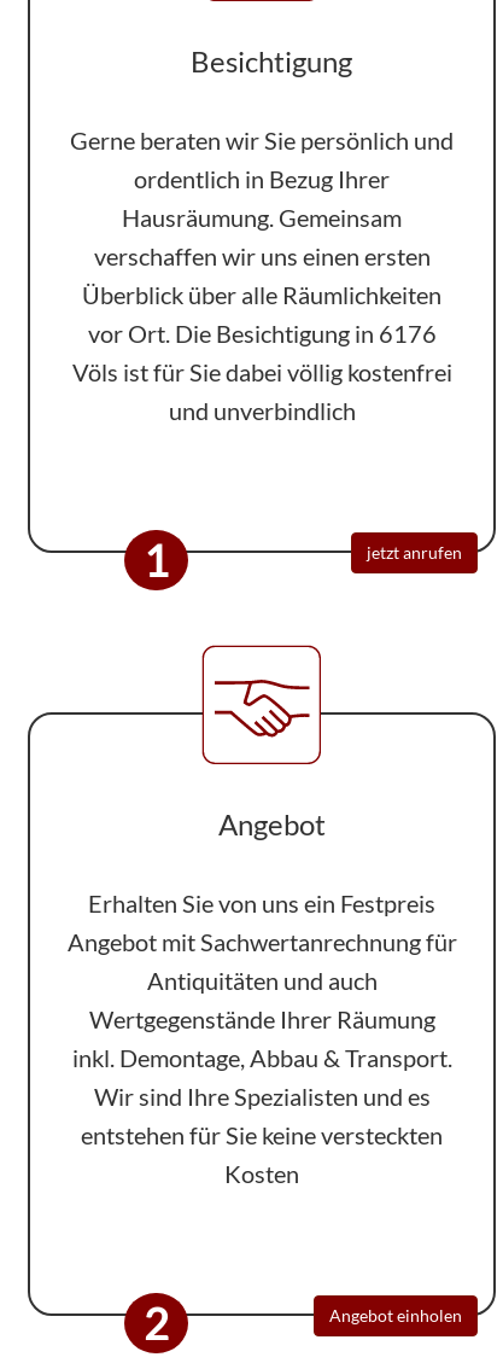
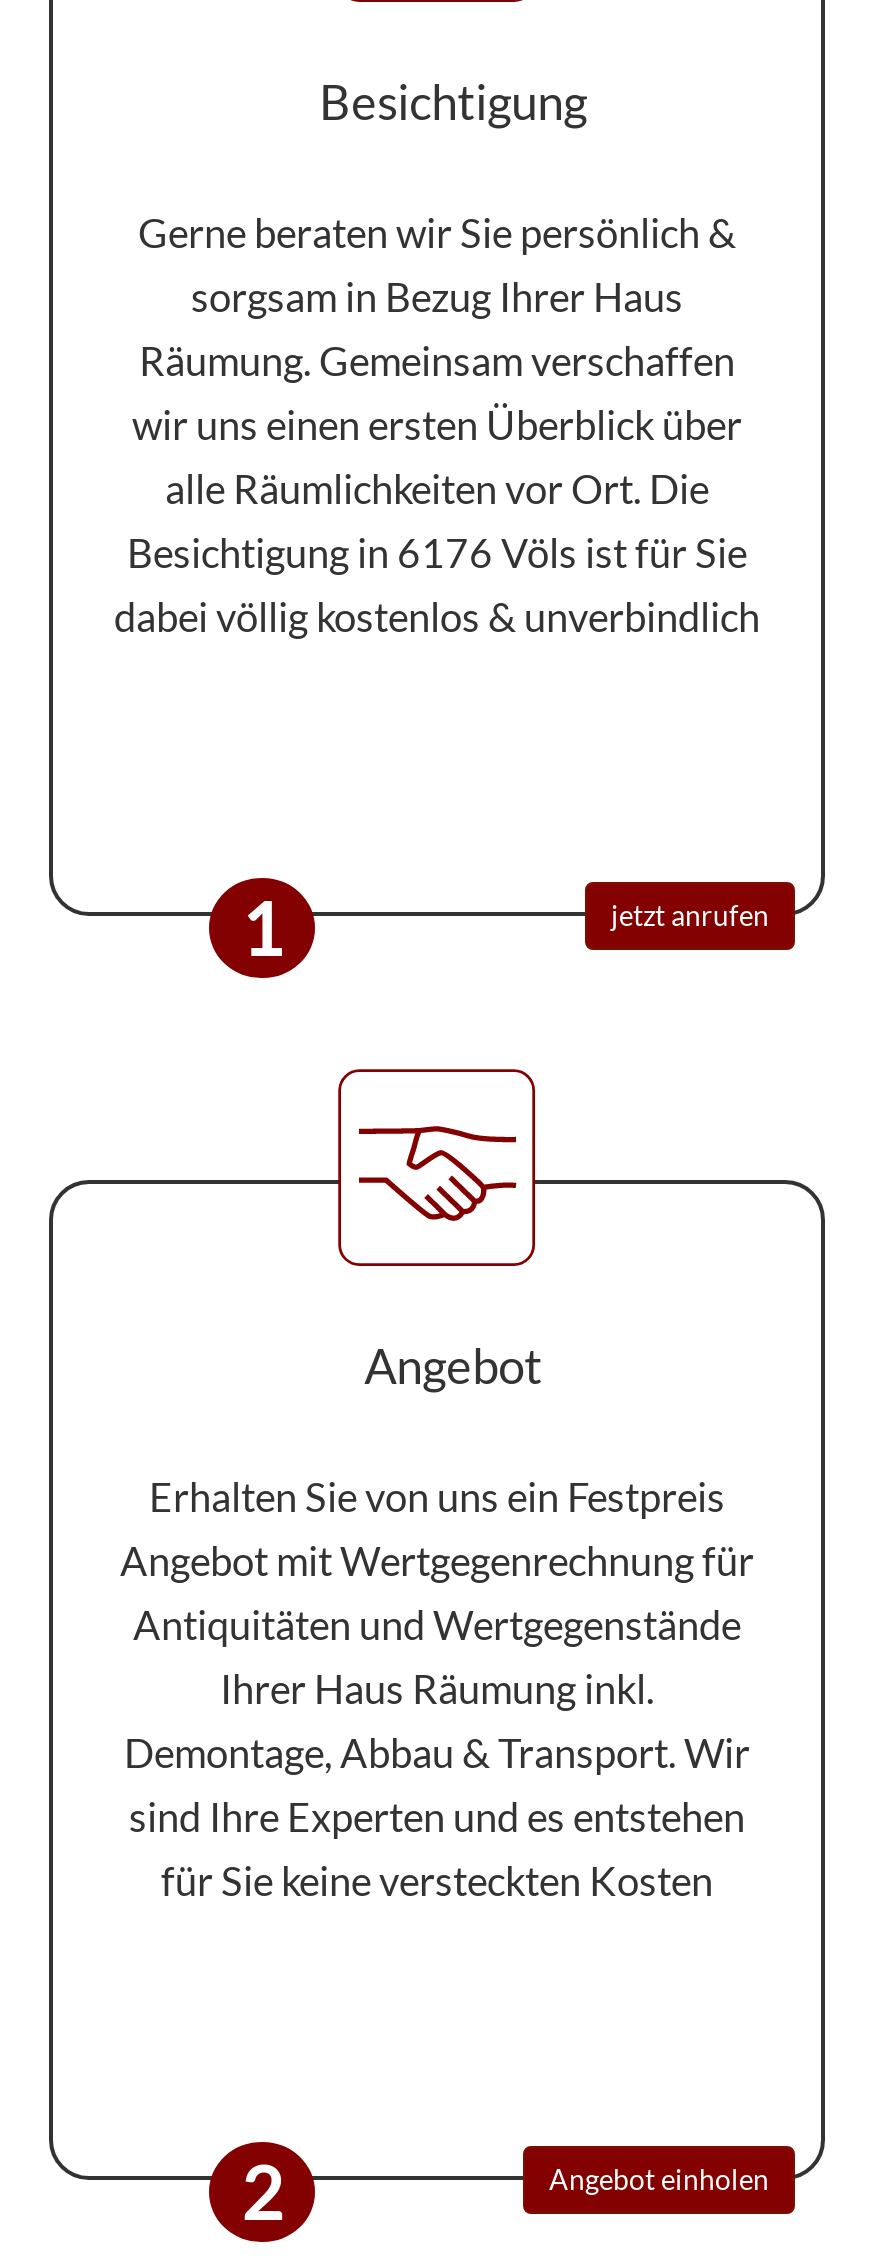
- Gerne beraten wir Sie persönlich und
- ordentlich in Bezug Ihrer
- Hausräumung. Gemeinsam
- verschaffen wir uns einen ersten
- Überblick über alle Räumlichkeiten
- vor Ort. Die Besichtigung in 6176
- Völs ist für Sie dabei völlig kostenfrei
- und unverbindlich
+ Gerne beraten wir Sie persönlich &
+ sorgsam in Bezug Ihrer Haus
+ Räumung. Gemeinsam verschaffen
+ wir uns einen ersten Überblick über
+ alle Räumlichkeiten vor Ort. Die
+ Besichtigung in 6176 Völs ist für Sie
+ dabei völlig kostenlos & unverbindlich

- Angebot mit Sachwertanrechnung für
- Antiquitäten und auch
- Wertgegenstände Ihrer Räumung
- inkl. Demontage, Abbau & Transport.
- Wir sind Ihre Spezialisten und es
- entstehen für Sie keine versteckten
- Kosten
+ Angebot mit Wertgegenrechnung für
+ Antiquitäten und Wertgegenstände
+ Ihrer Haus Räumung inkl.
+ Demontage, Abbau & Transport. Wir
+ sind Ihre Experten und es entstehen
+ für Sie keine versteckten Kosten
